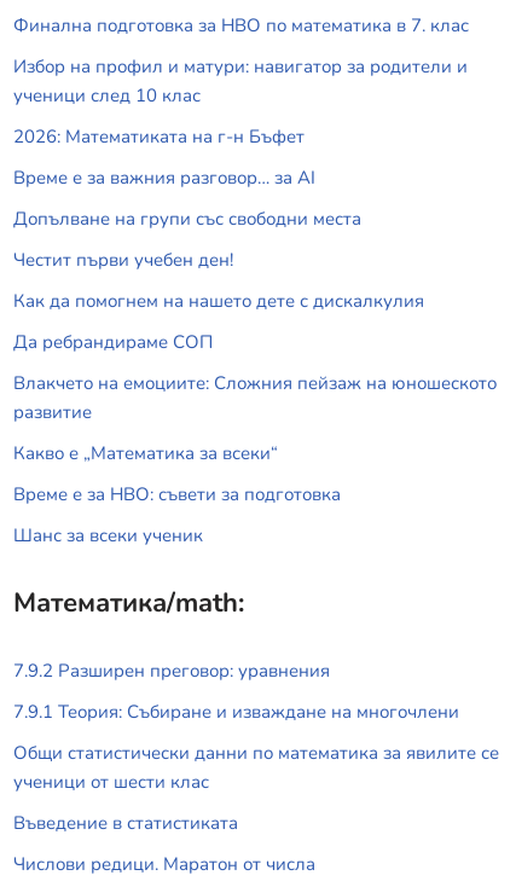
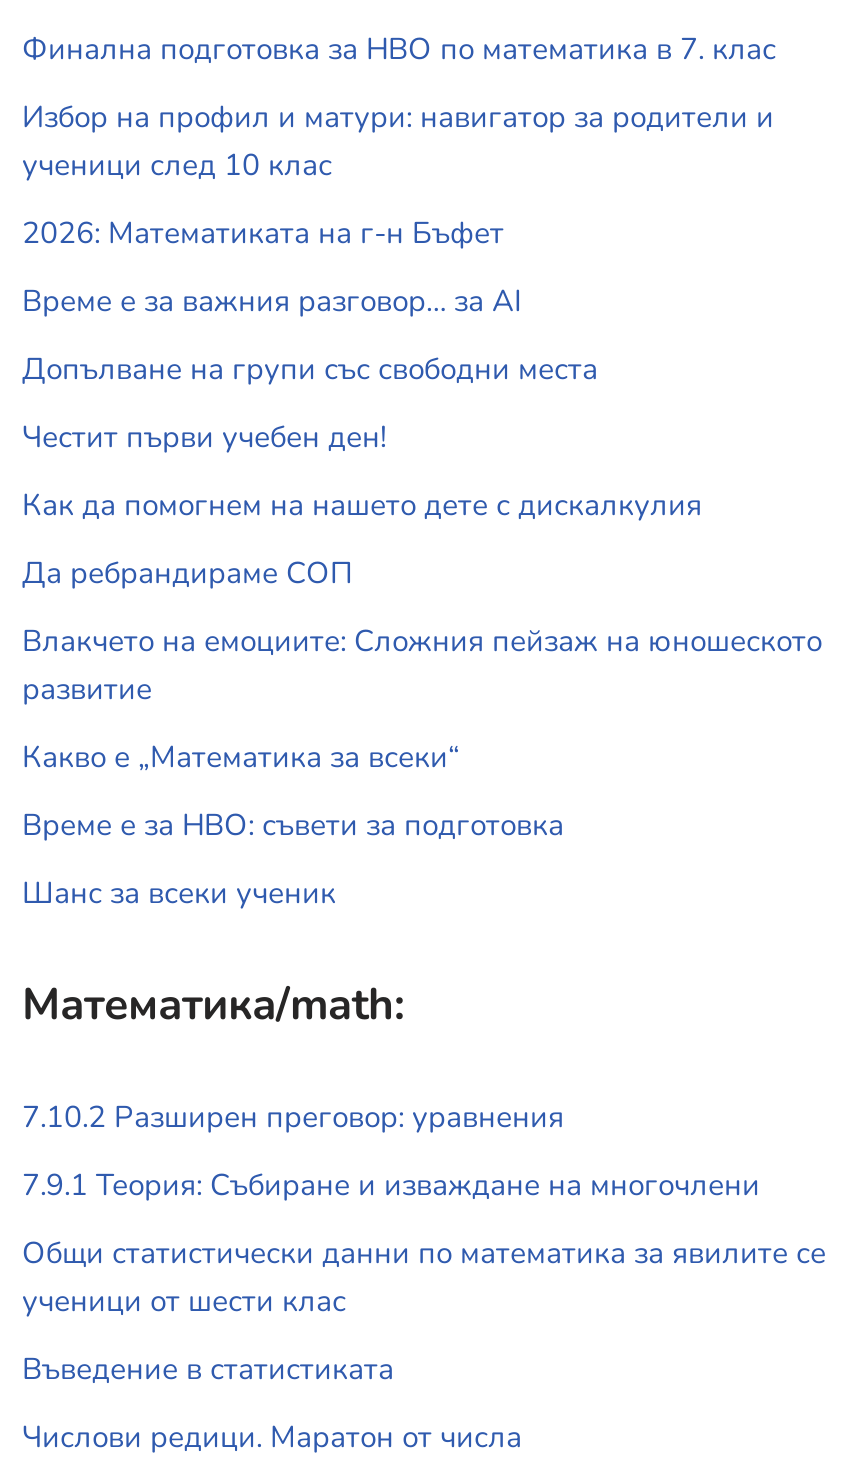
- 7.9.2 Разширен преговор: уравнения
+ 7.10.2 Разширен преговор: уравнения
